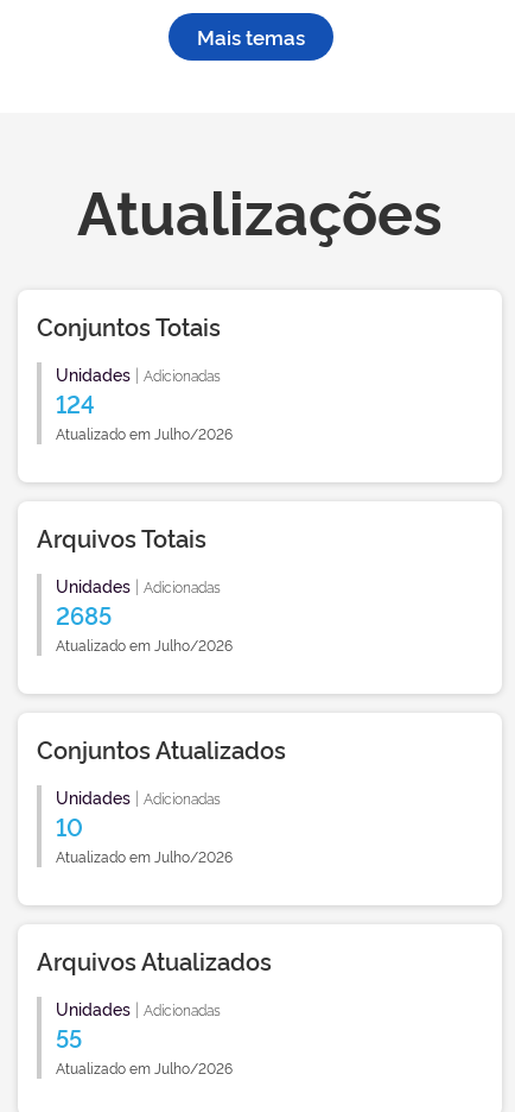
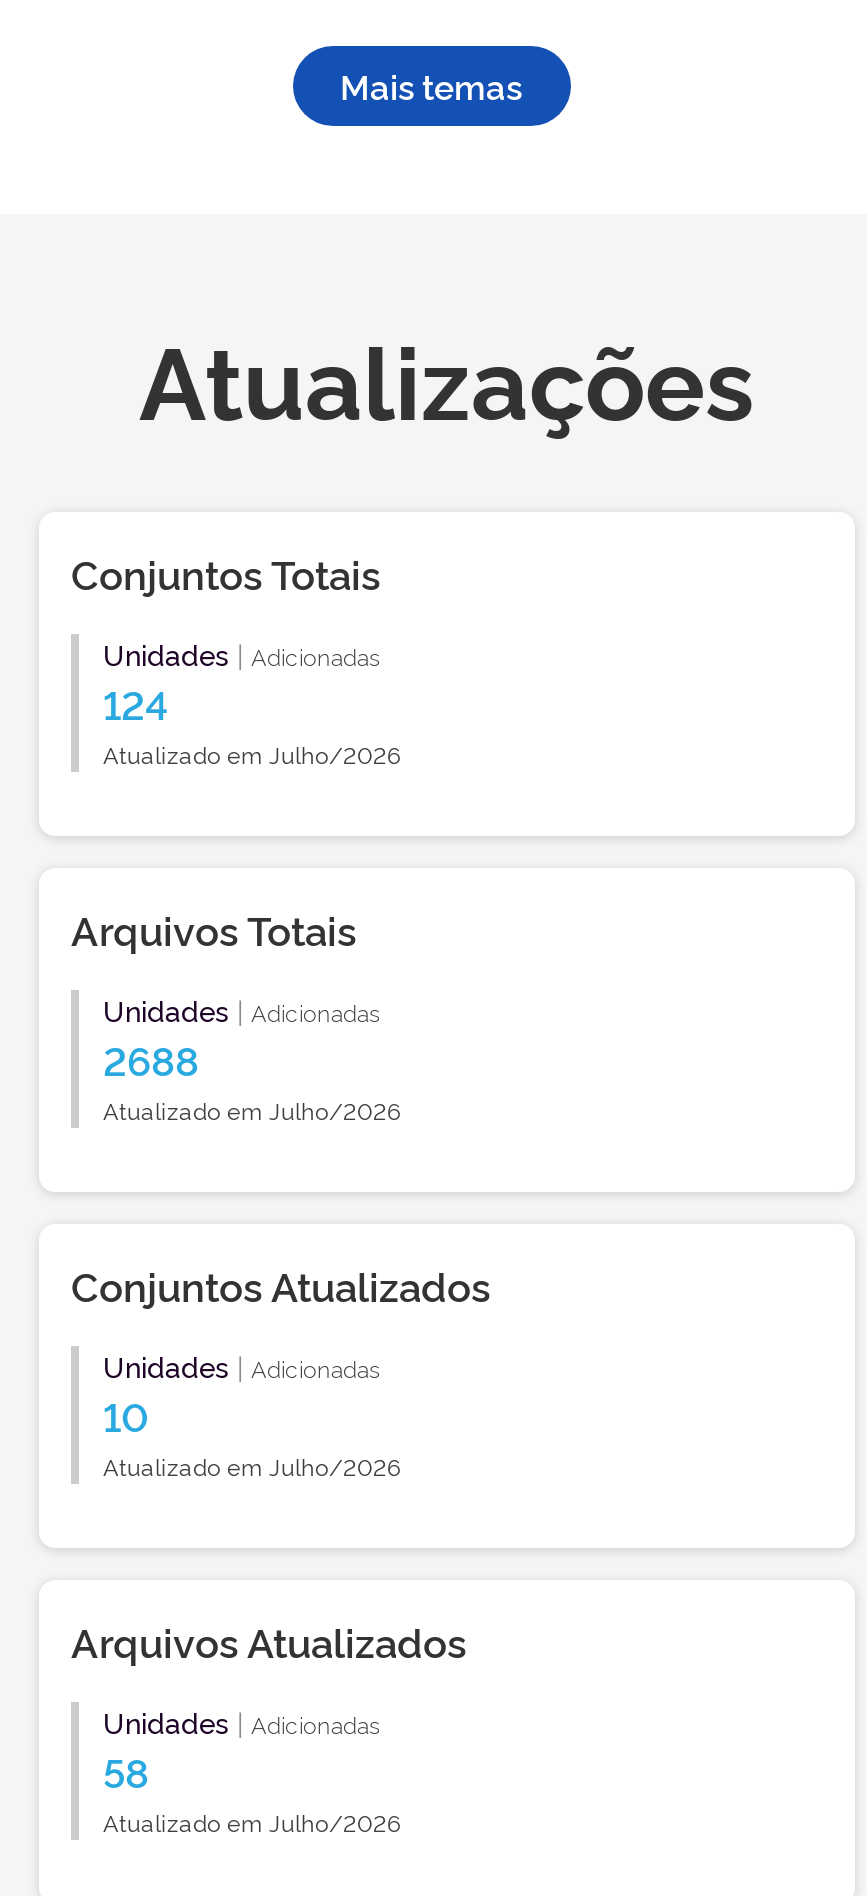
- 2685
+ 2688

- 55
+ 58
